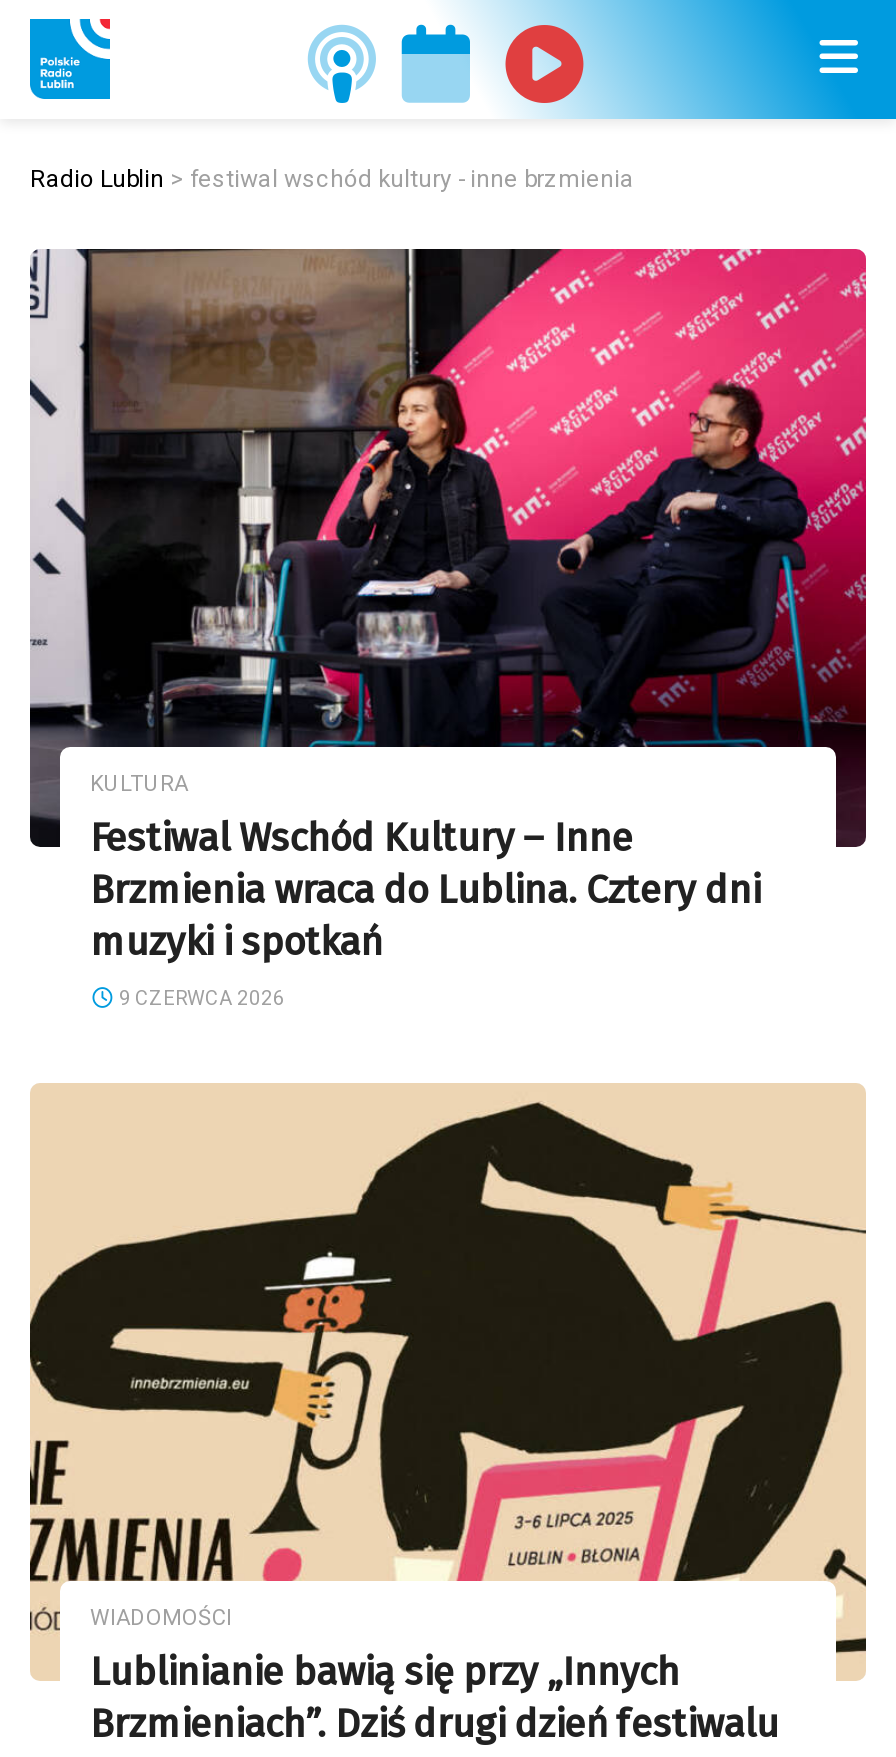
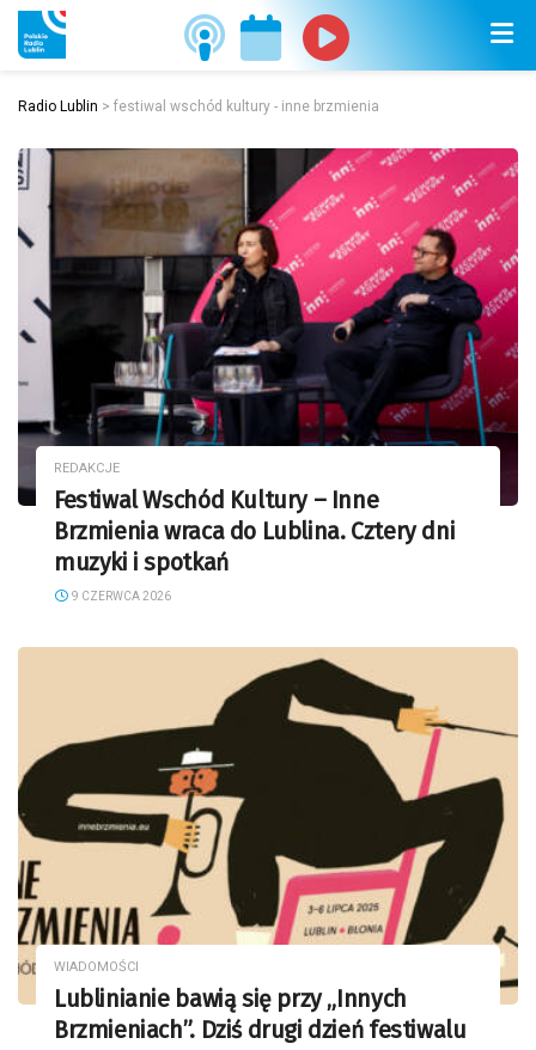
- KULTURA
+ REDAKCJE
